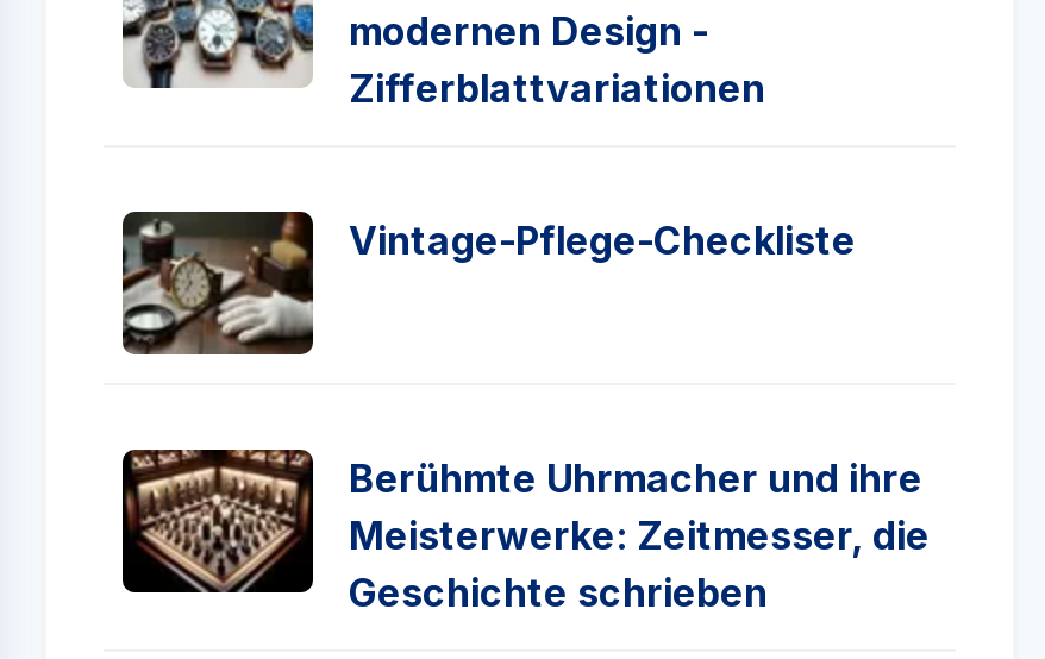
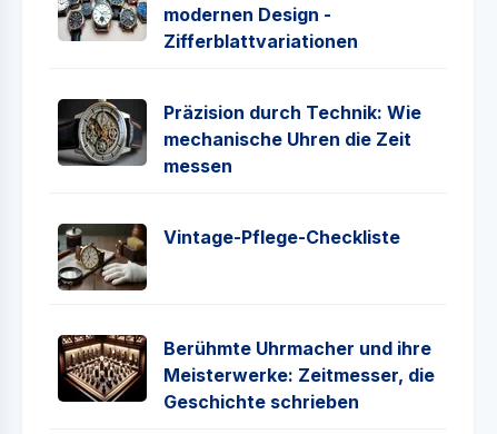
+ [image]
+ Präzision durch Technik: Wie
+ mechanische Uhren die Zeit
+ messen
